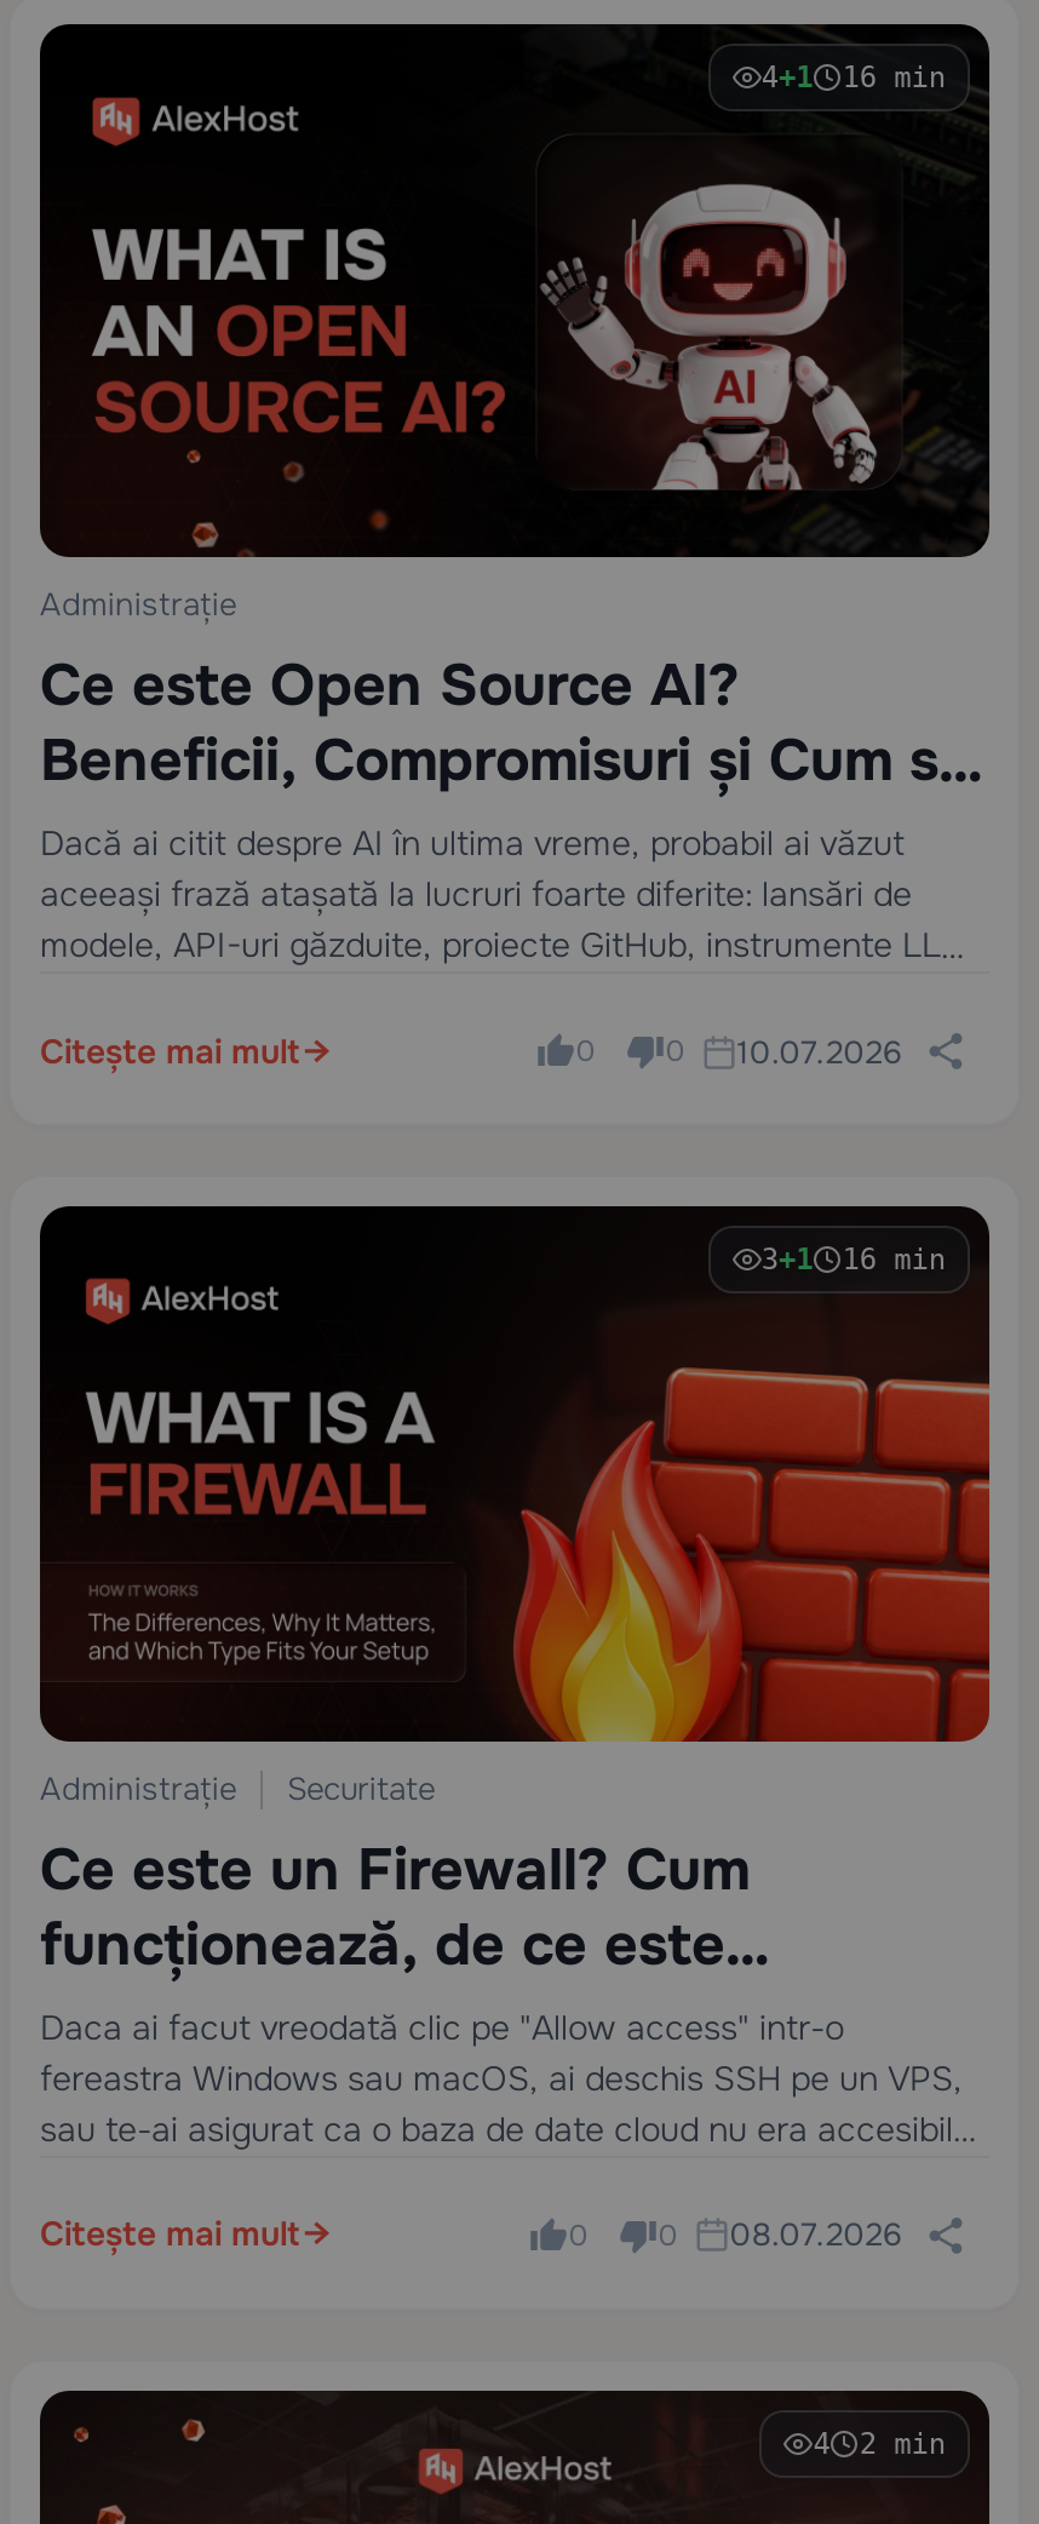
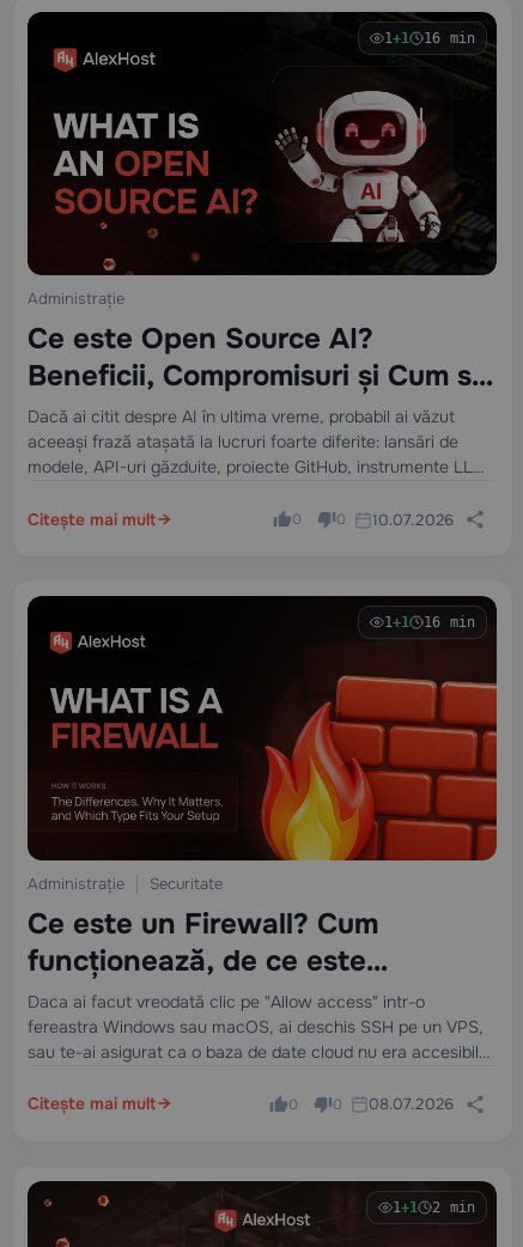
- 4+1 16 min
+ 1+1 16 min

- 3+1 16 min
+ 1+1 16 min

- 4 2 min
+ 1+1 2 min
